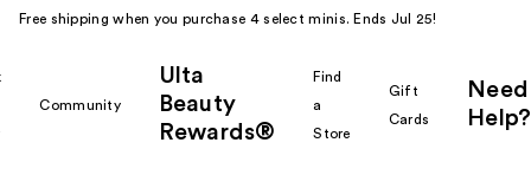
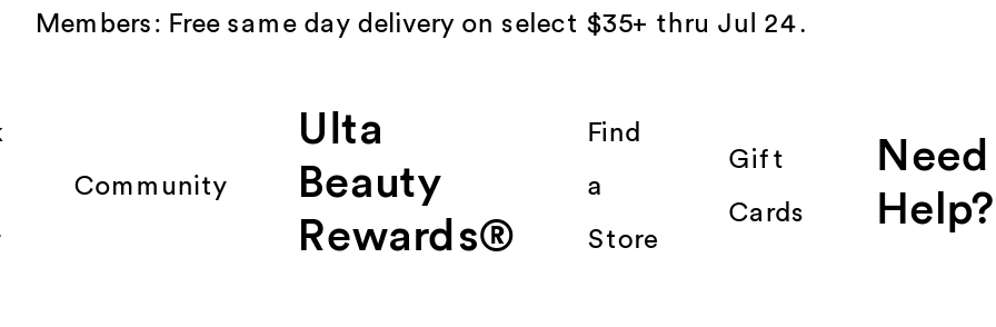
- Free shipping when you purchase 4 select minis. Ends Jul 25!
+ Members: Free same day delivery on select $35+ thru Jul 24.
